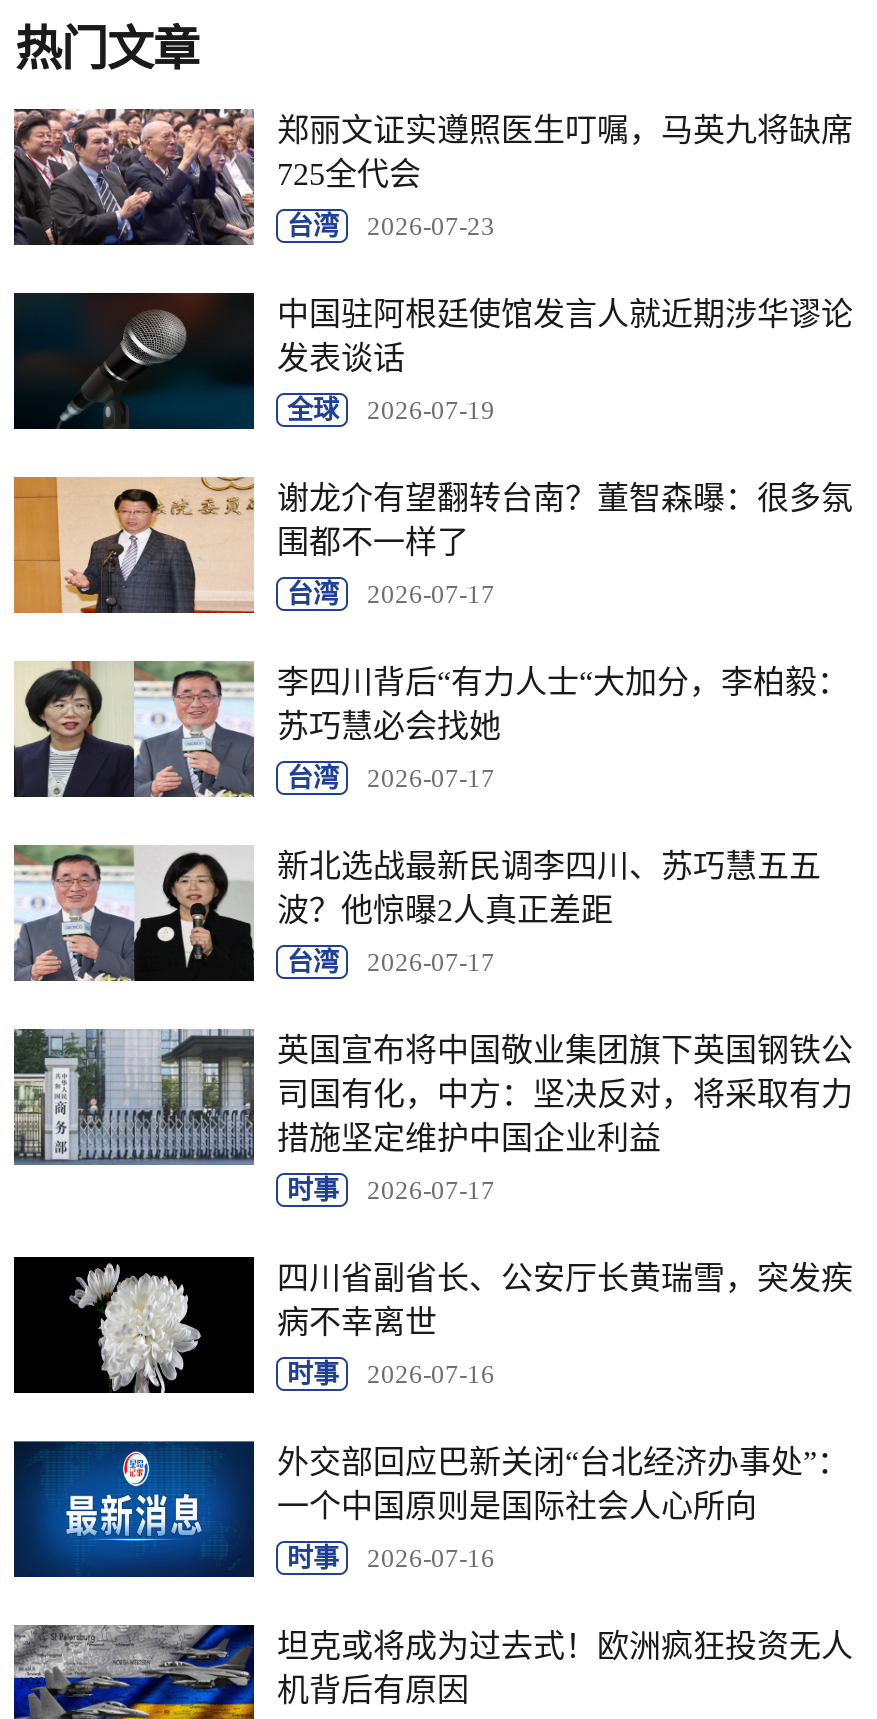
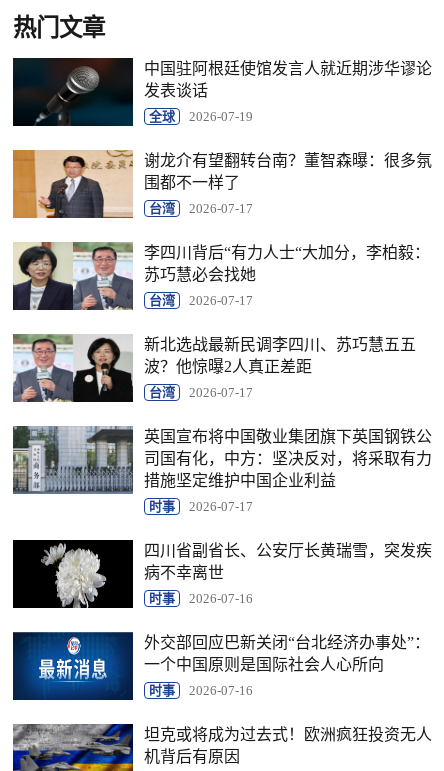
- [image]
- 郑丽文证实遵照医生叮嘱，马英九将缺席
- 725全代会
- 台湾
- 2026-07-23
